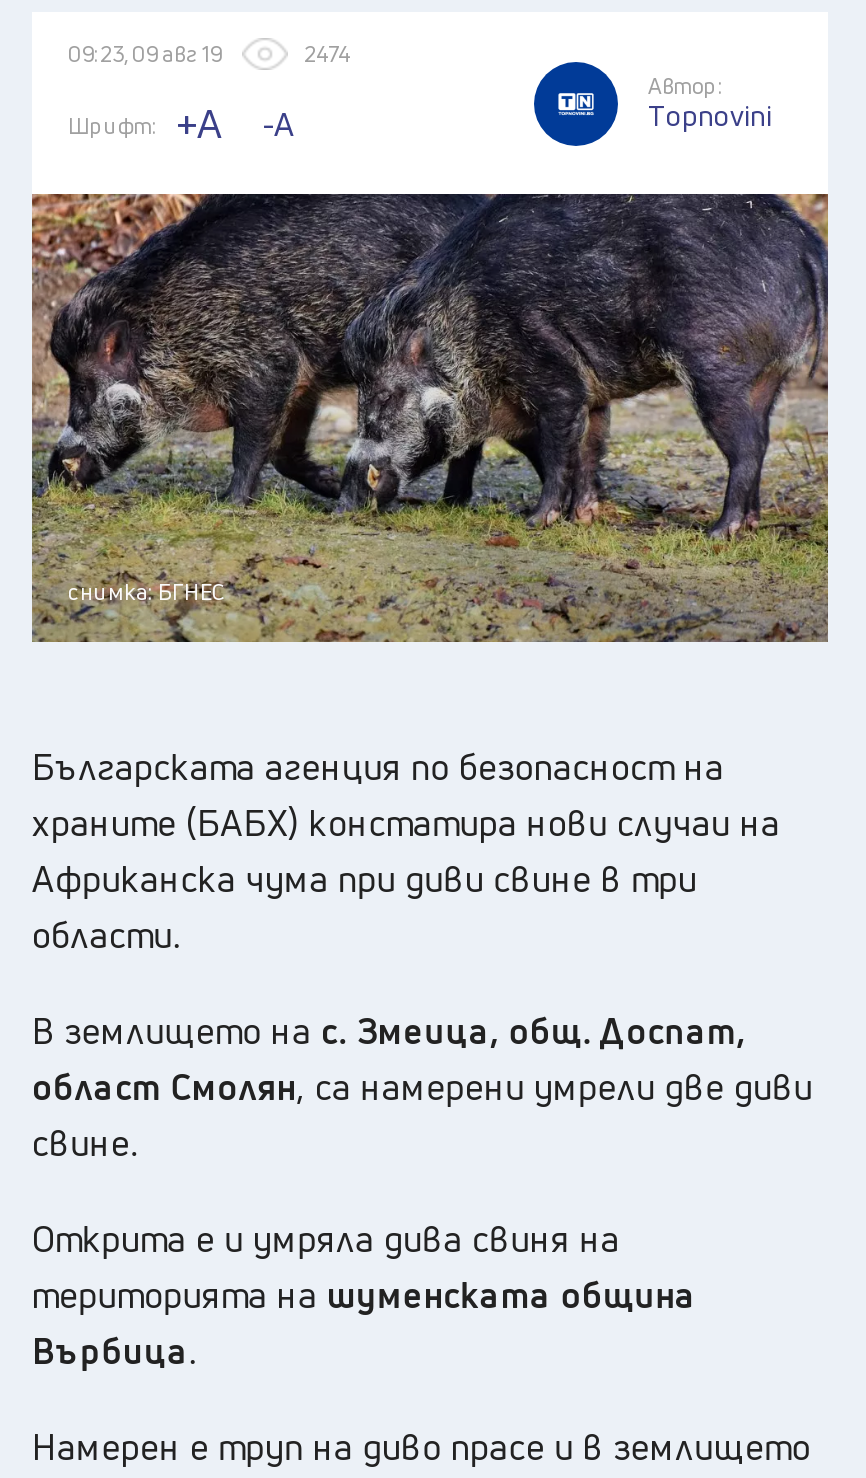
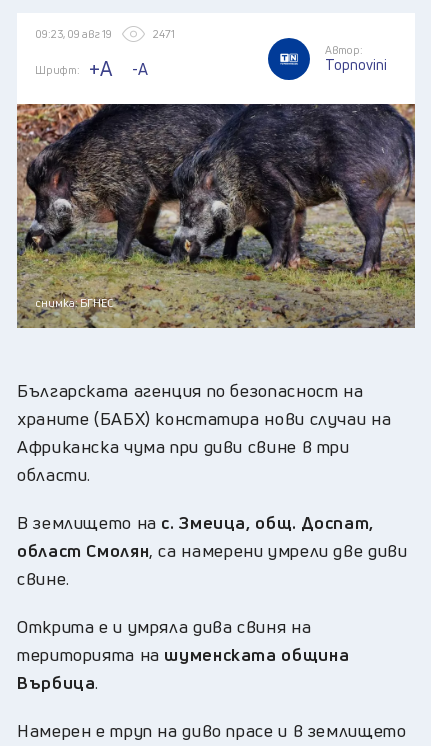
- 2474
+ 2471
